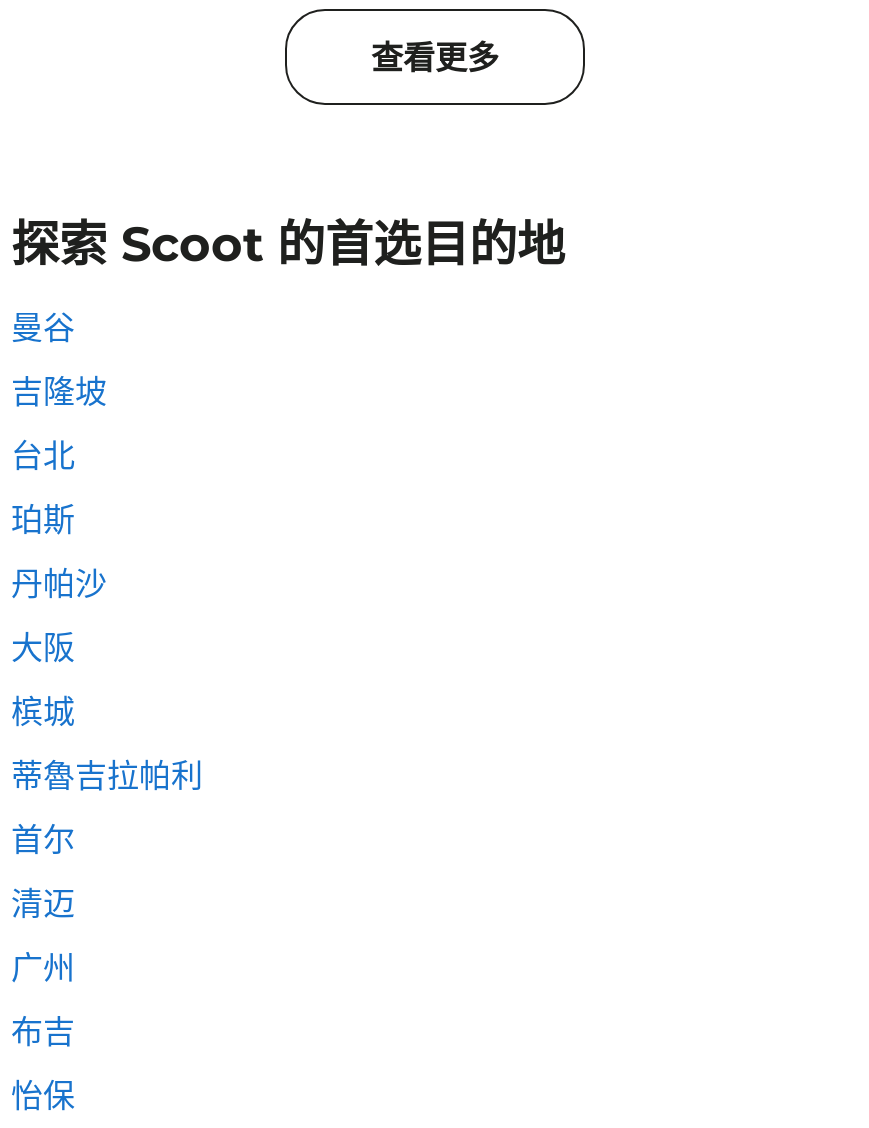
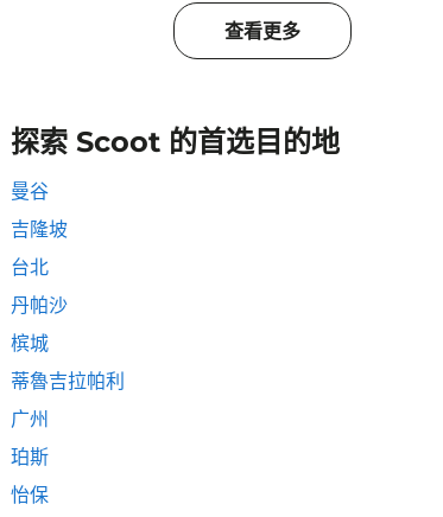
moved down: 珀斯

- 大阪

- 首尔
- 清迈

- 布吉
